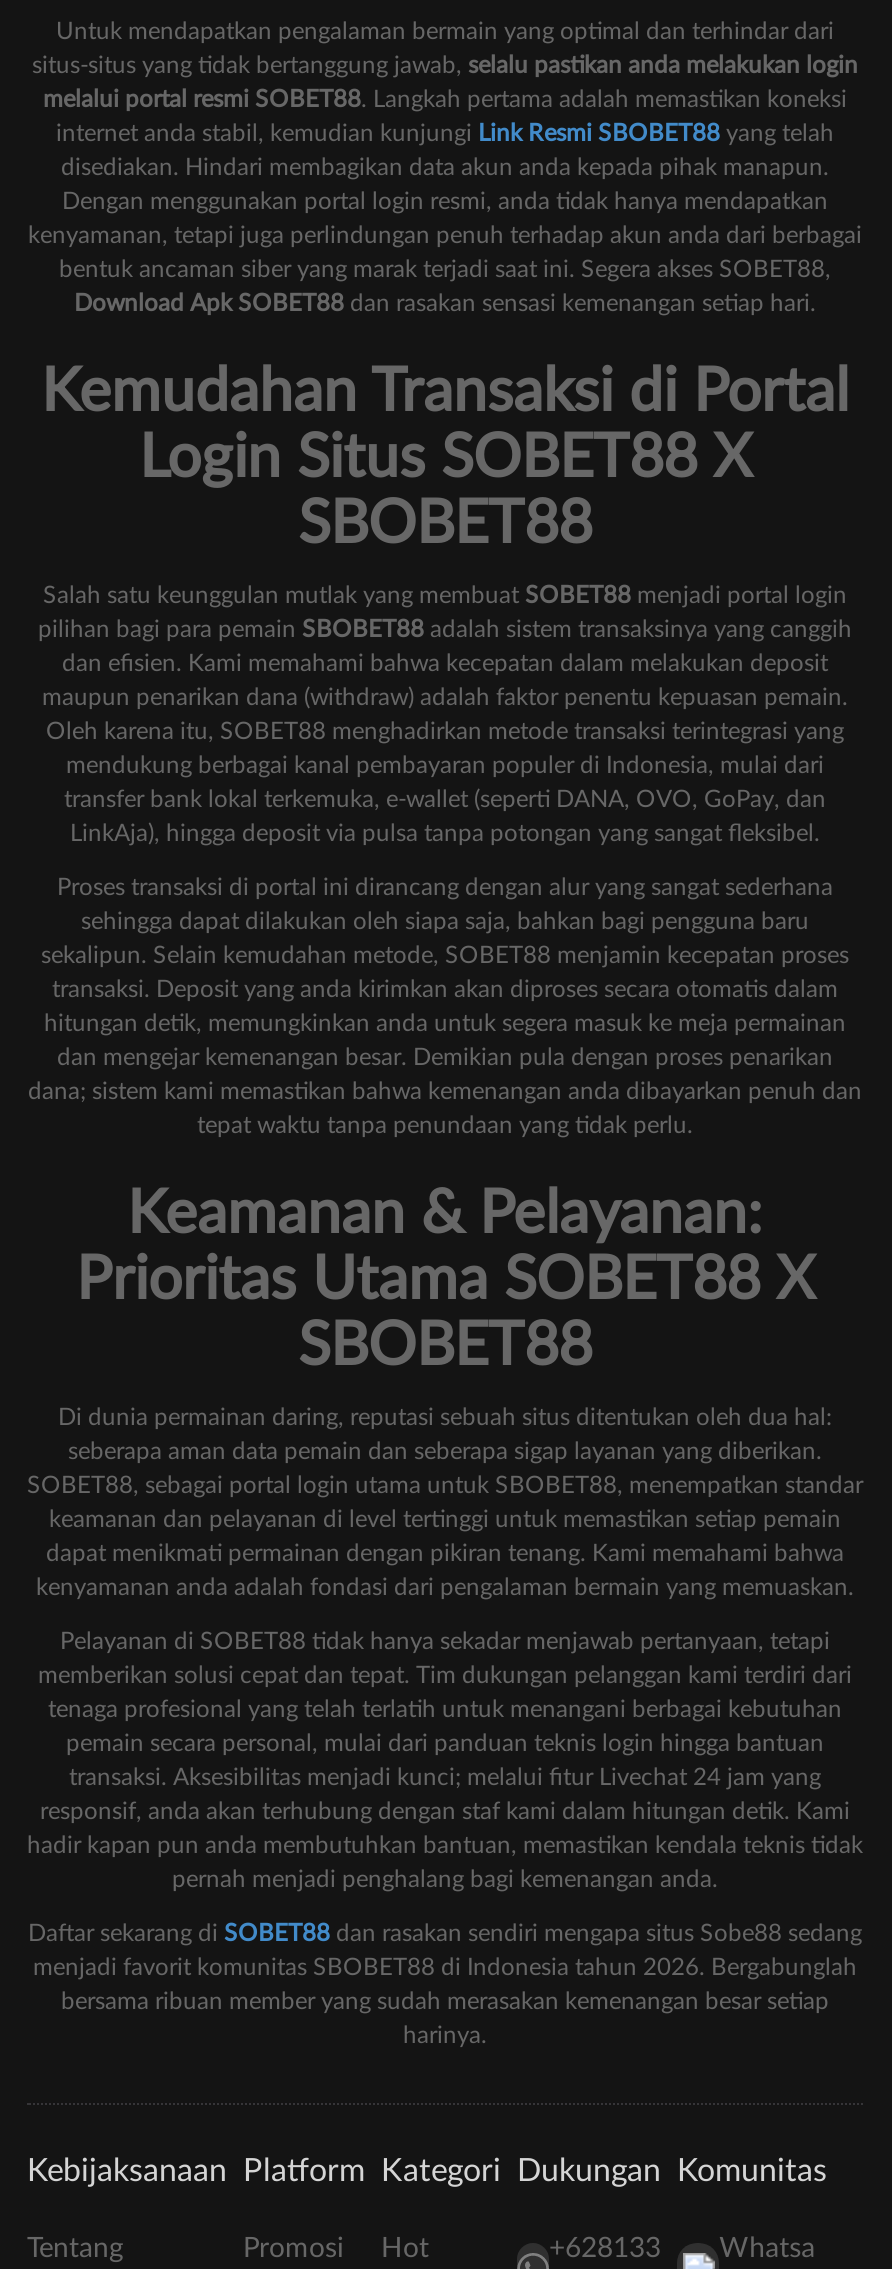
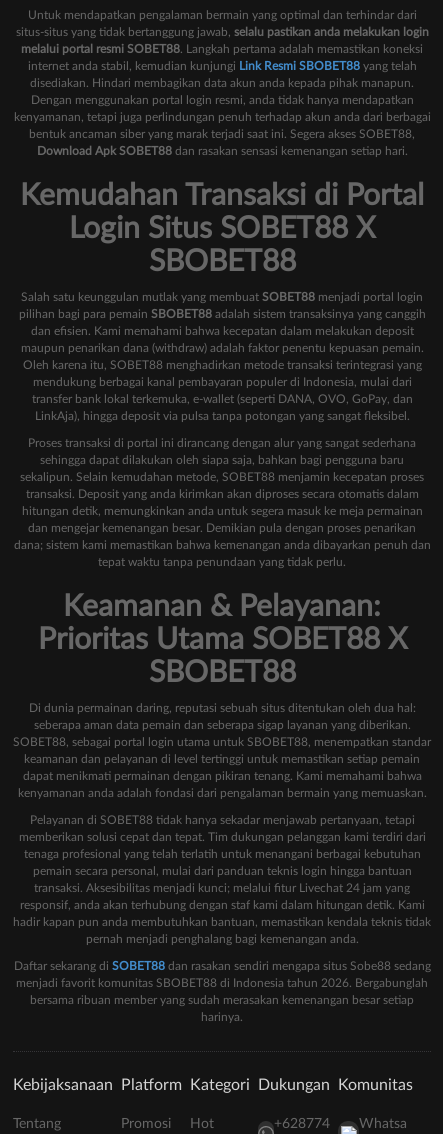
- +628133
+ +628774
